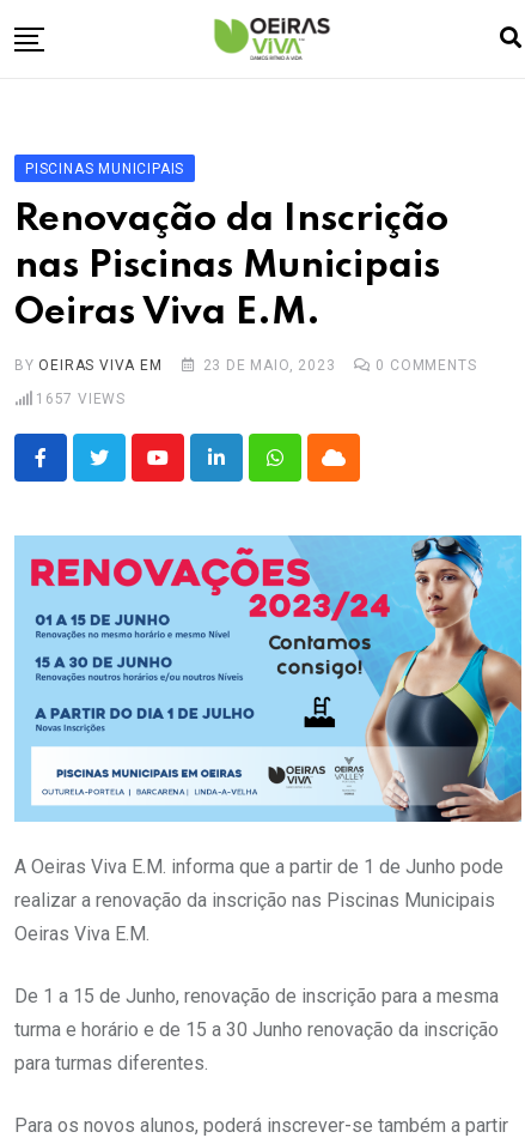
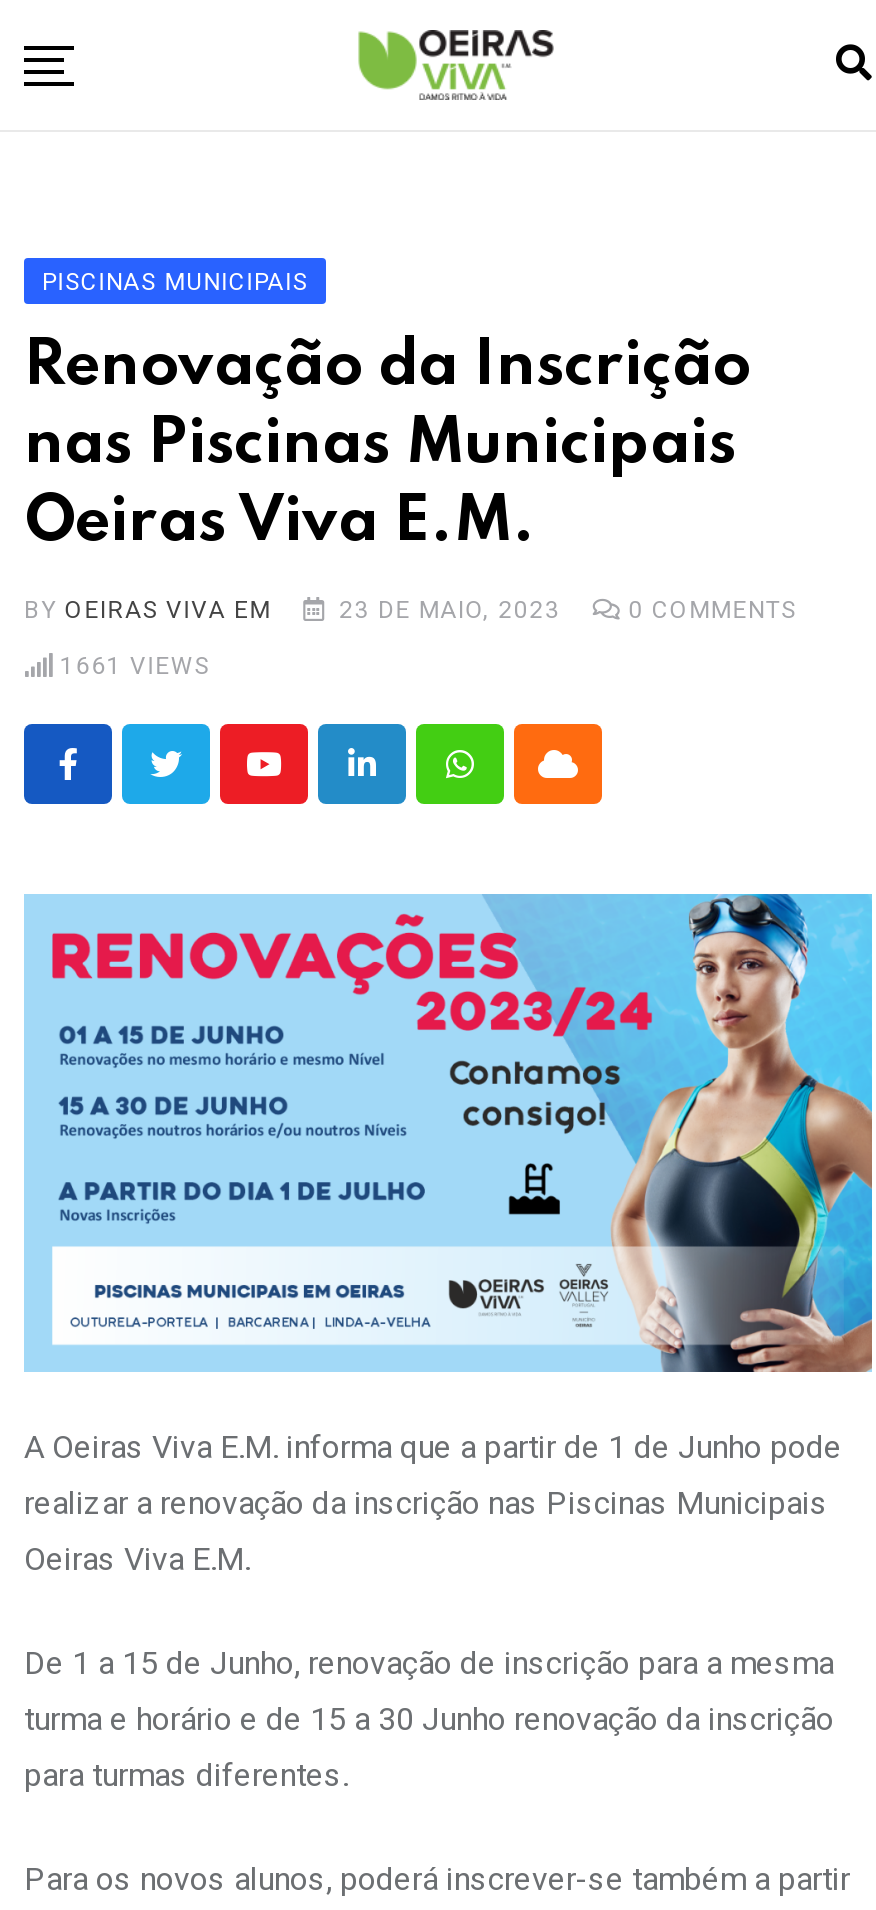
- 1657 VIEWS
+ 1661 VIEWS
